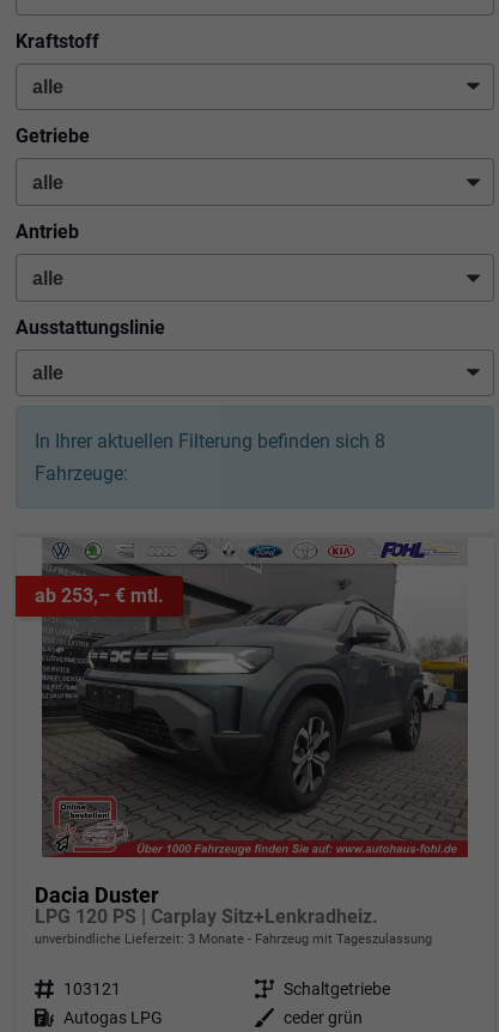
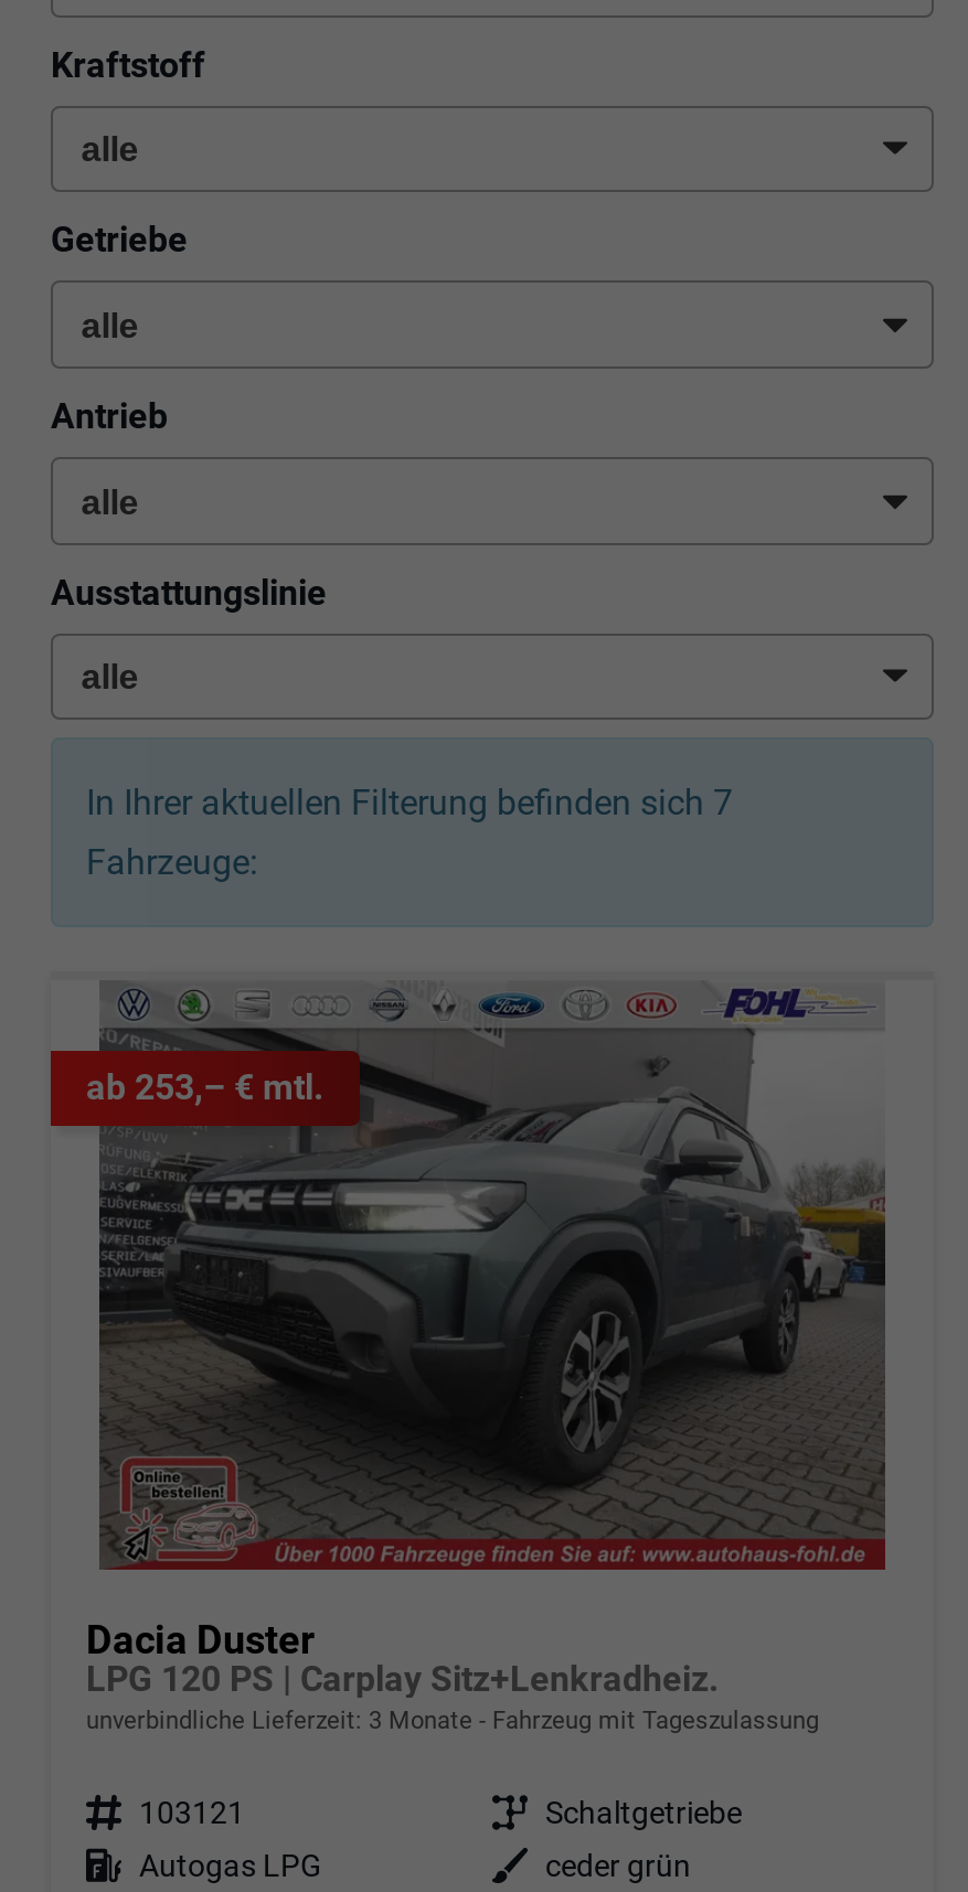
- In Ihrer aktuellen Filterung befinden sich 8
+ In Ihrer aktuellen Filterung befinden sich 7
